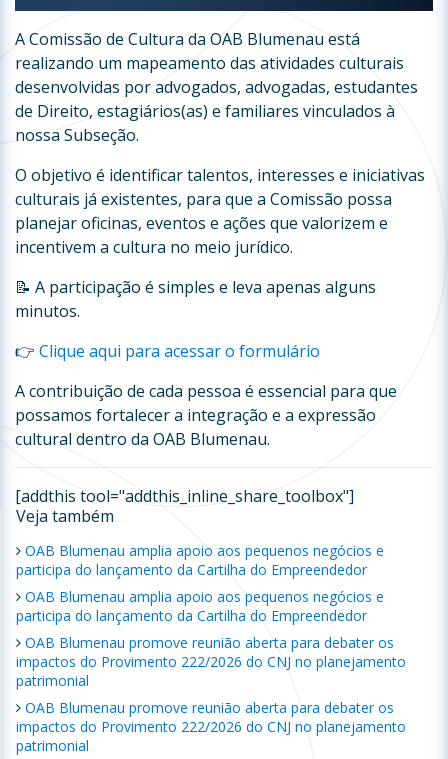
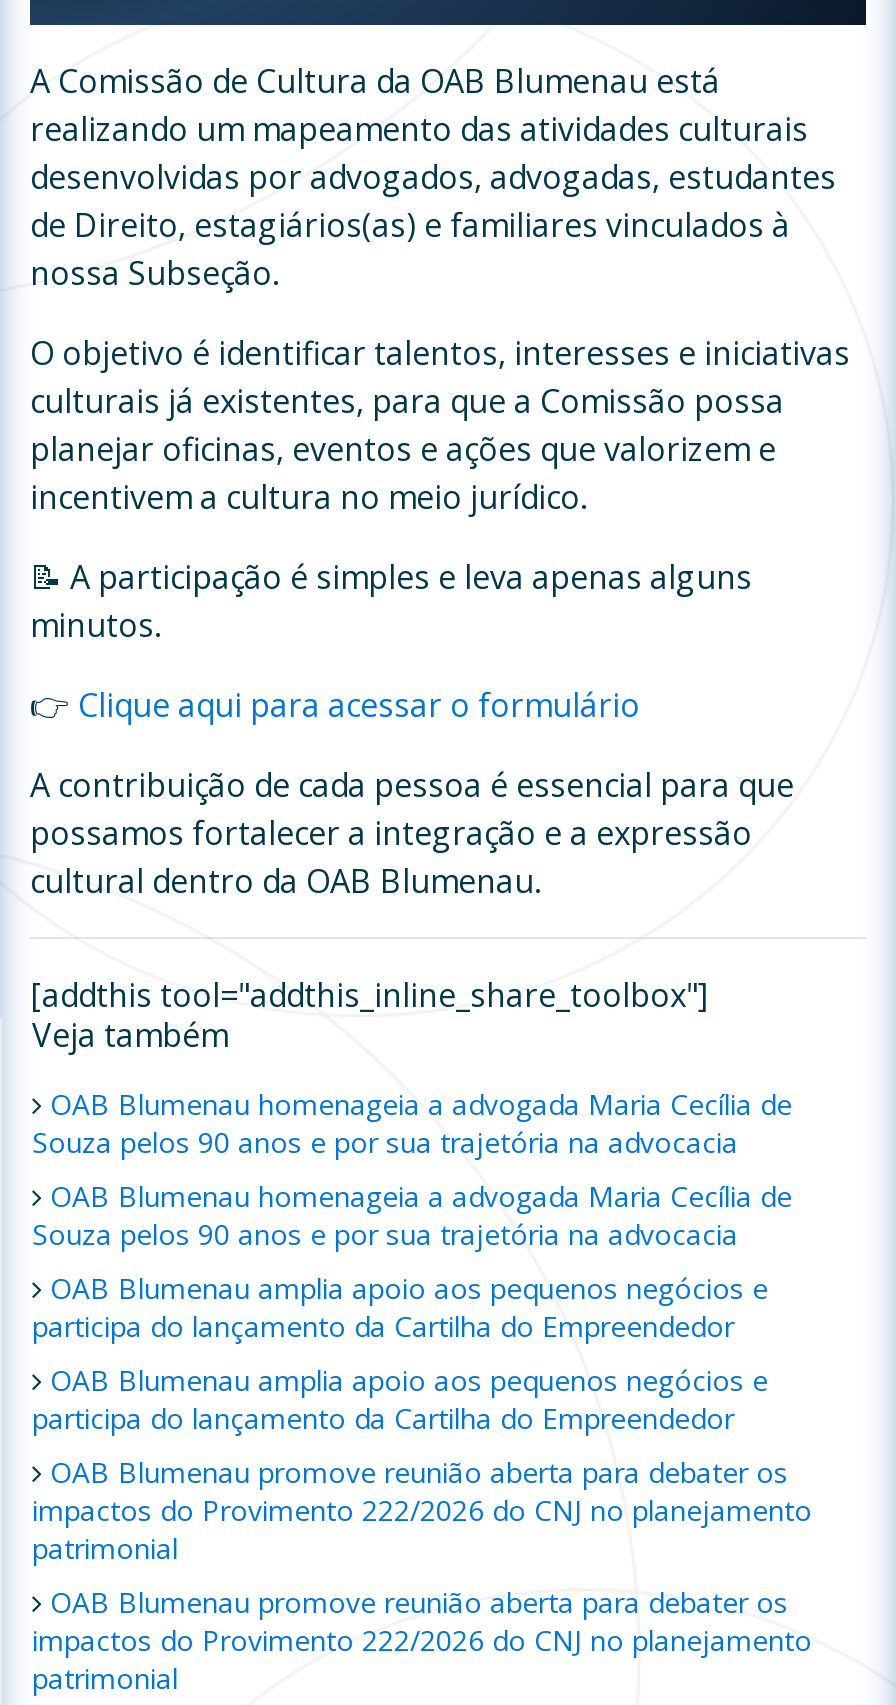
+ OAB Blumenau homenageia a advogada Maria Cecília de
+ Souza pelos 90 anos e por sua trajetória na advocacia
+ OAB Blumenau homenageia a advogada Maria Cecília de
+ Souza pelos 90 anos e por sua trajetória na advocacia
